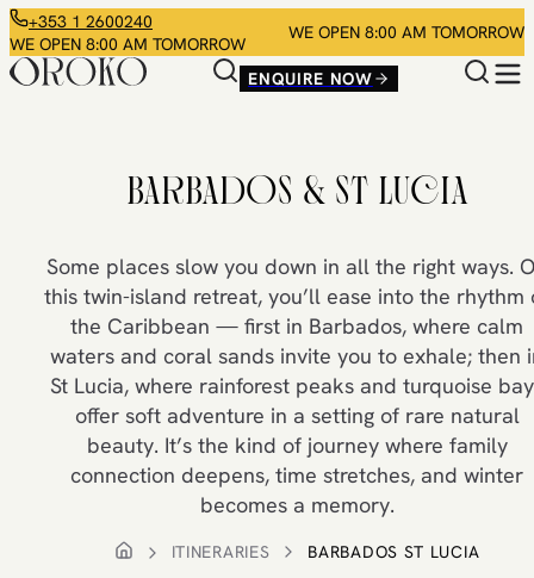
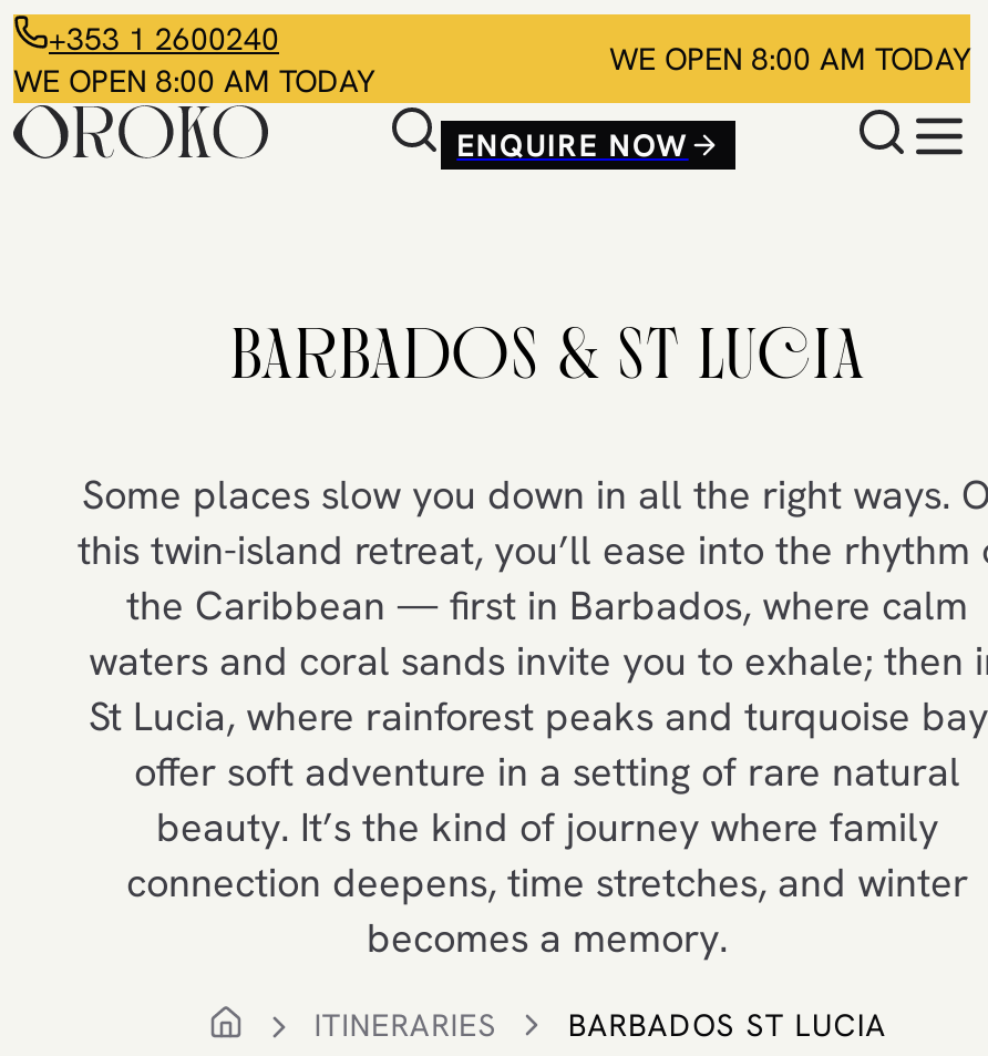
- WE OPEN 8:00 AM TOMORROW
+ WE OPEN 8:00 AM TODAY

- WE OPEN 8:00 AM TOMORROW
+ WE OPEN 8:00 AM TODAY
